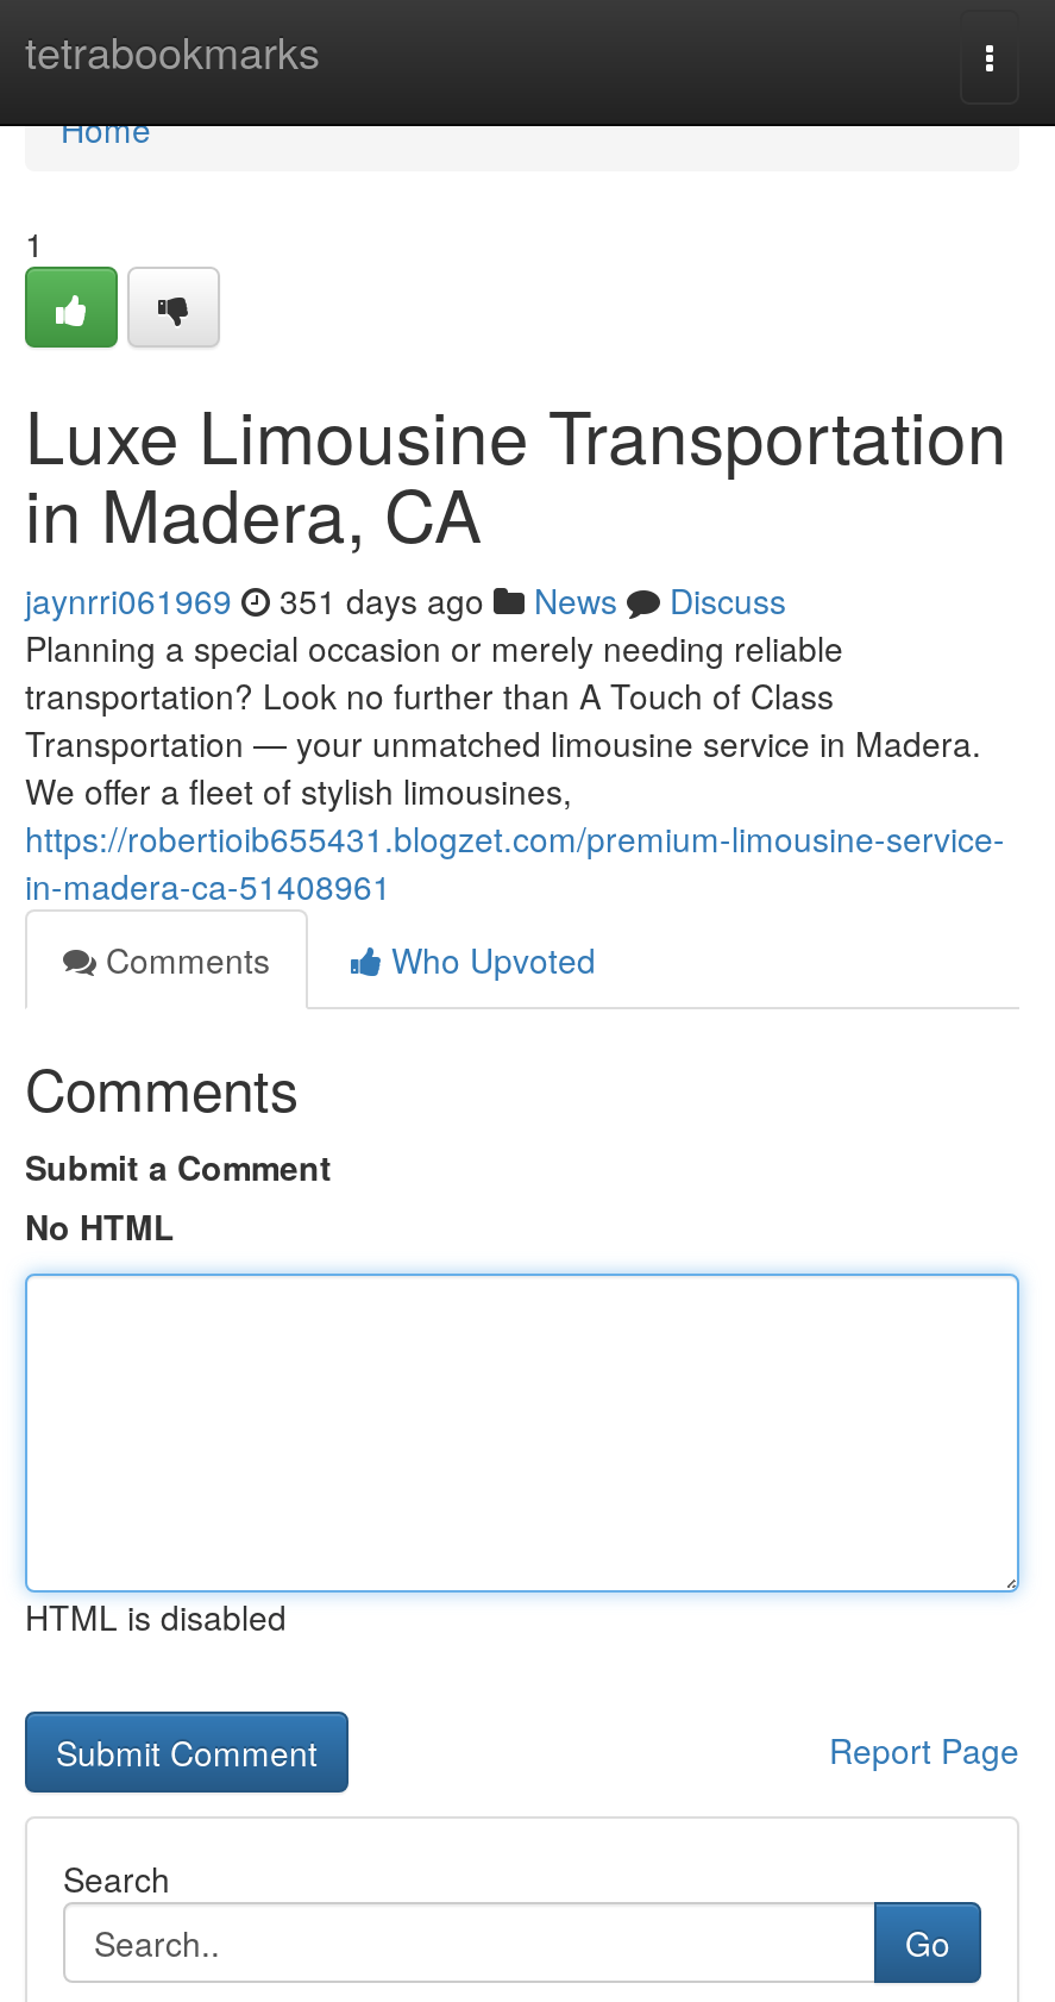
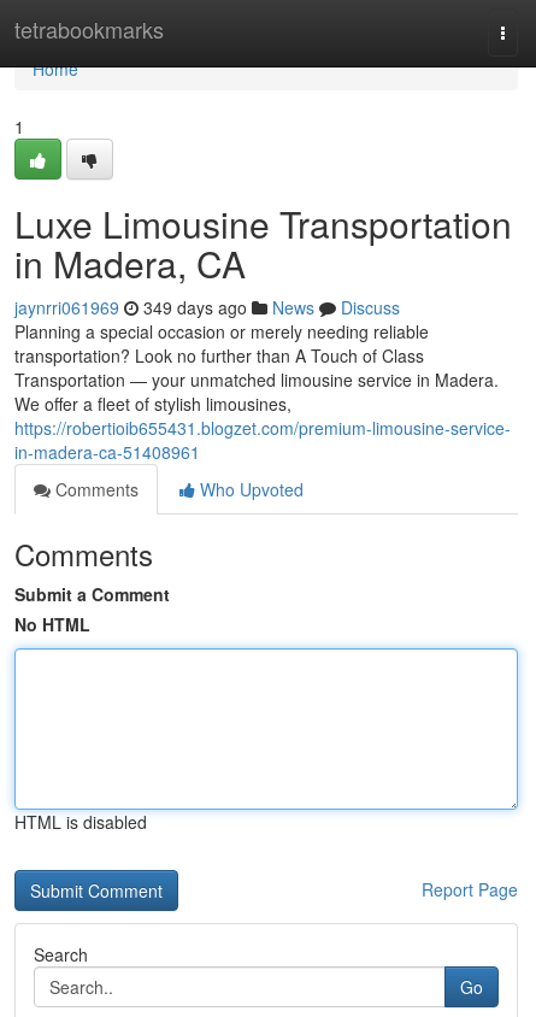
- jaynrri061969 351 days ago News Discuss
+ jaynrri061969 349 days ago News Discuss
